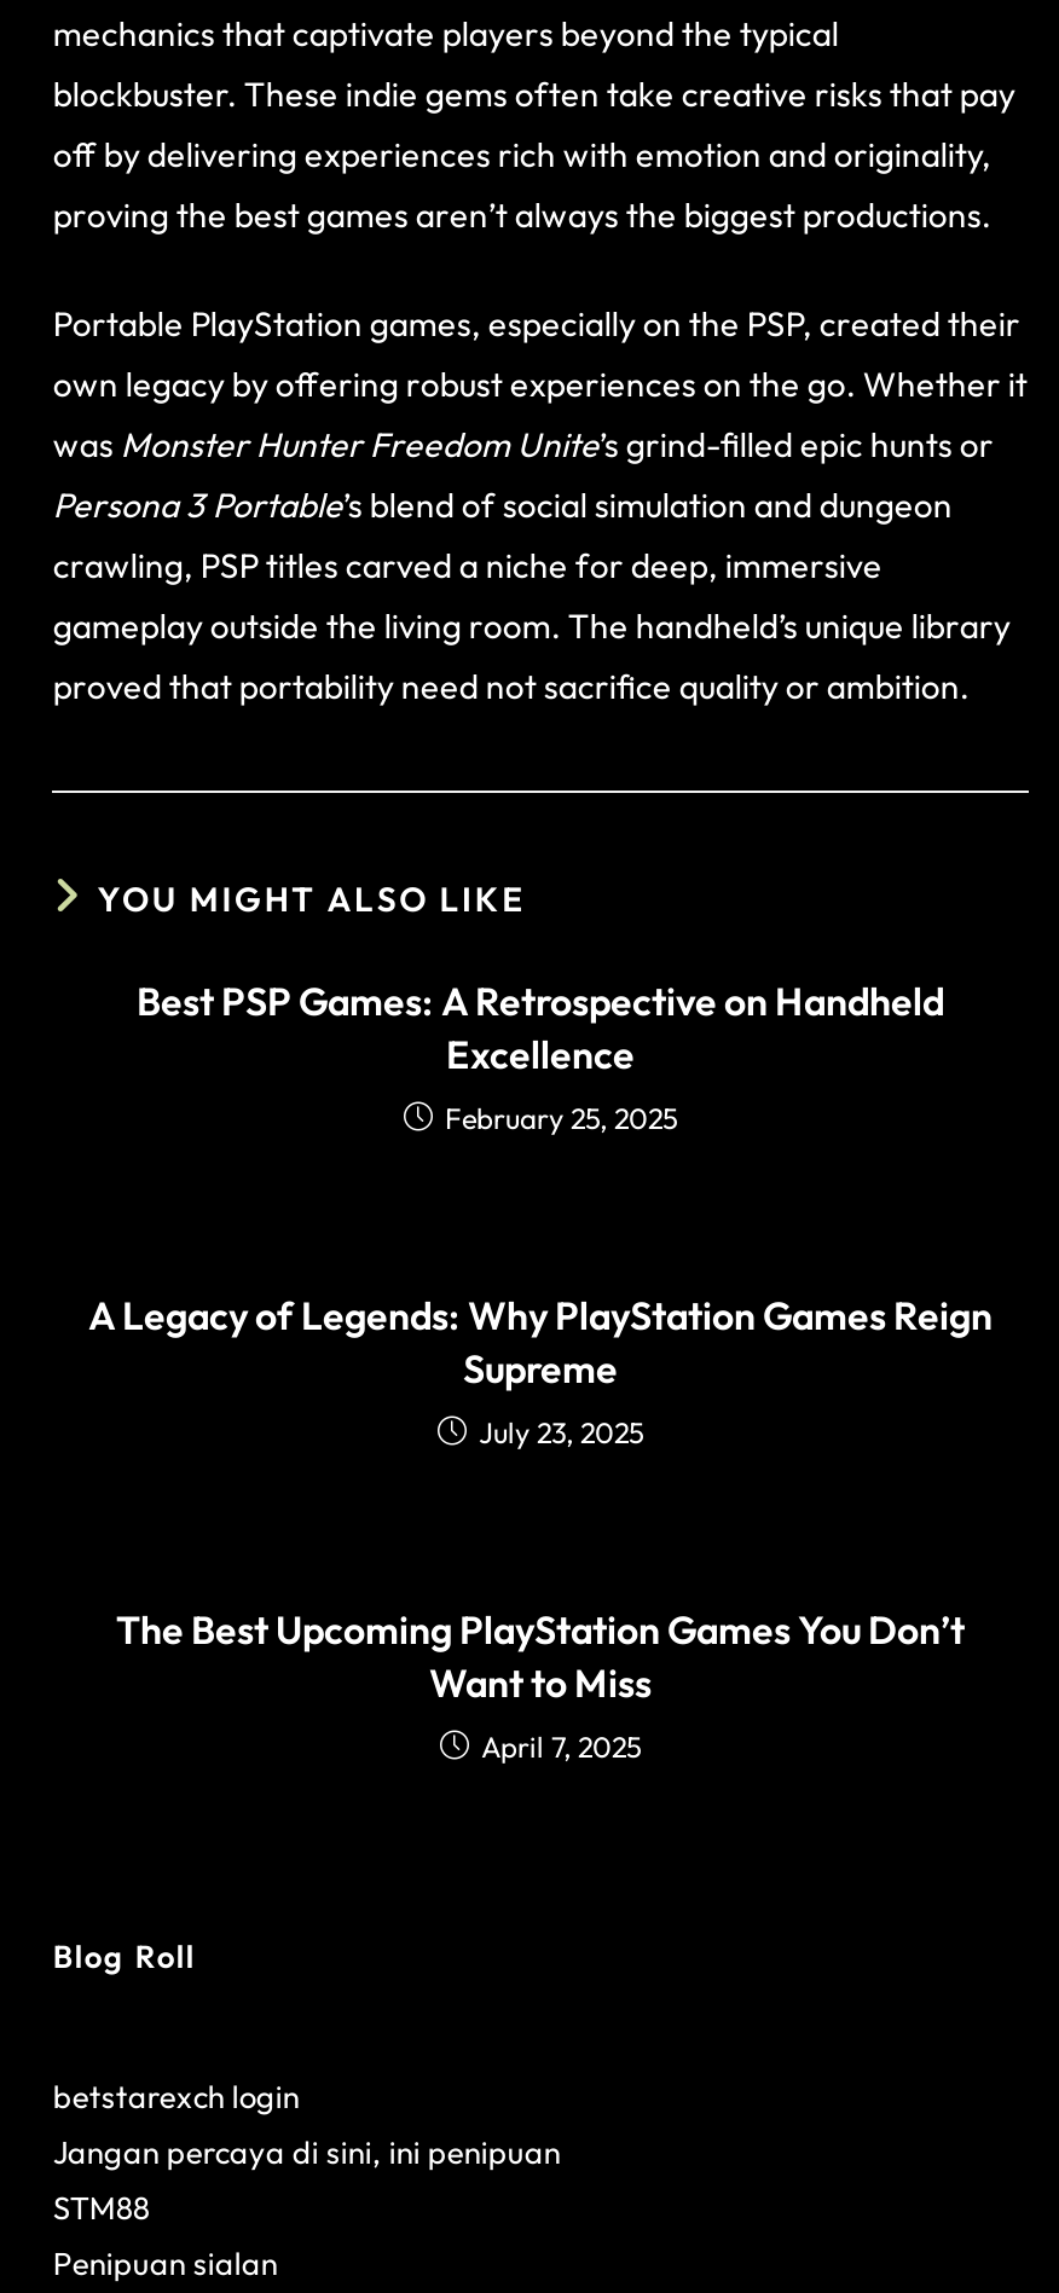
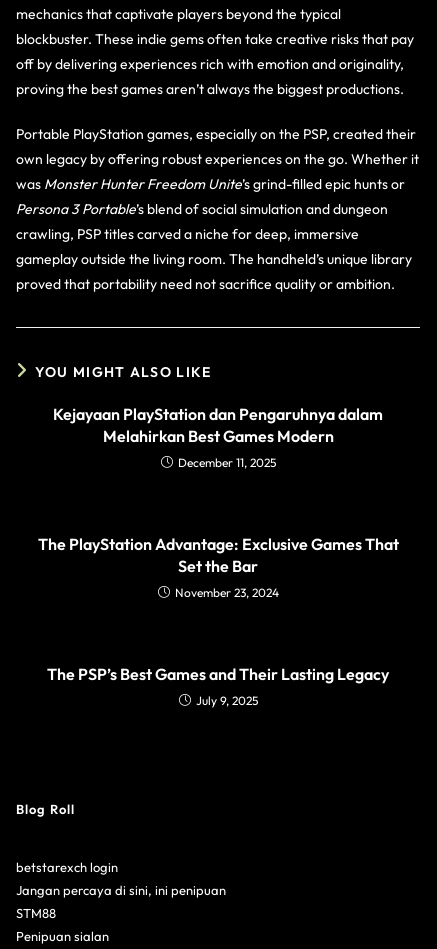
- Best PSP Games: A Retrospective on Handheld
- Excellence
- February 25, 2025
+ Kejayaan PlayStation dan Pengaruhnya dalam
+ Melahirkan Best Games Modern
+ December 11, 2025

- A Legacy of Legends: Why PlayStation Games Reign
- Supreme
- July 23, 2025
+ The PlayStation Advantage: Exclusive Games That
+ Set the Bar
+ November 23, 2024

- The Best Upcoming PlayStation Games You Don’t
- Want to Miss
- April 7, 2025
+ The PSP’s Best Games and Their Lasting Legacy
+ July 9, 2025
